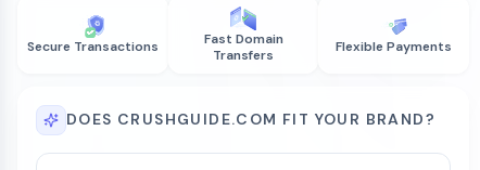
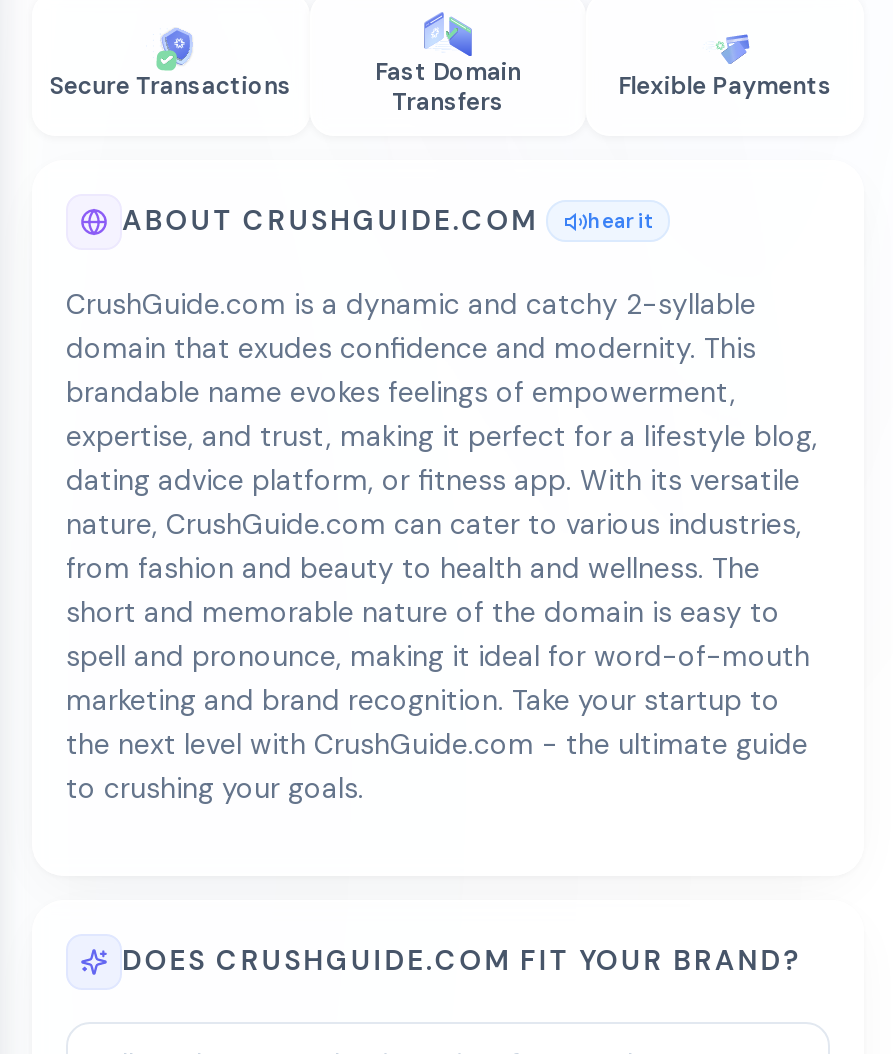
+ ABOUT CRUSHGUIDE.COM
+ hear it
+ CrushGuide.com is a dynamic and catchy 2-syllable
+ domain that exudes confidence and modernity. This
+ brandable name evokes feelings of empowerment,
+ expertise, and trust, making it perfect for a lifestyle blog,
+ dating advice platform, or fitness app. With its versatile
+ nature, CrushGuide.com can cater to various industries,
+ from fashion and beauty to health and wellness. The
+ short and memorable nature of the domain is easy to
+ spell and pronounce, making it ideal for word-of-mouth
+ marketing and brand recognition. Take your startup to
+ the next level with CrushGuide.com - the ultimate guide
+ to crushing your goals.
